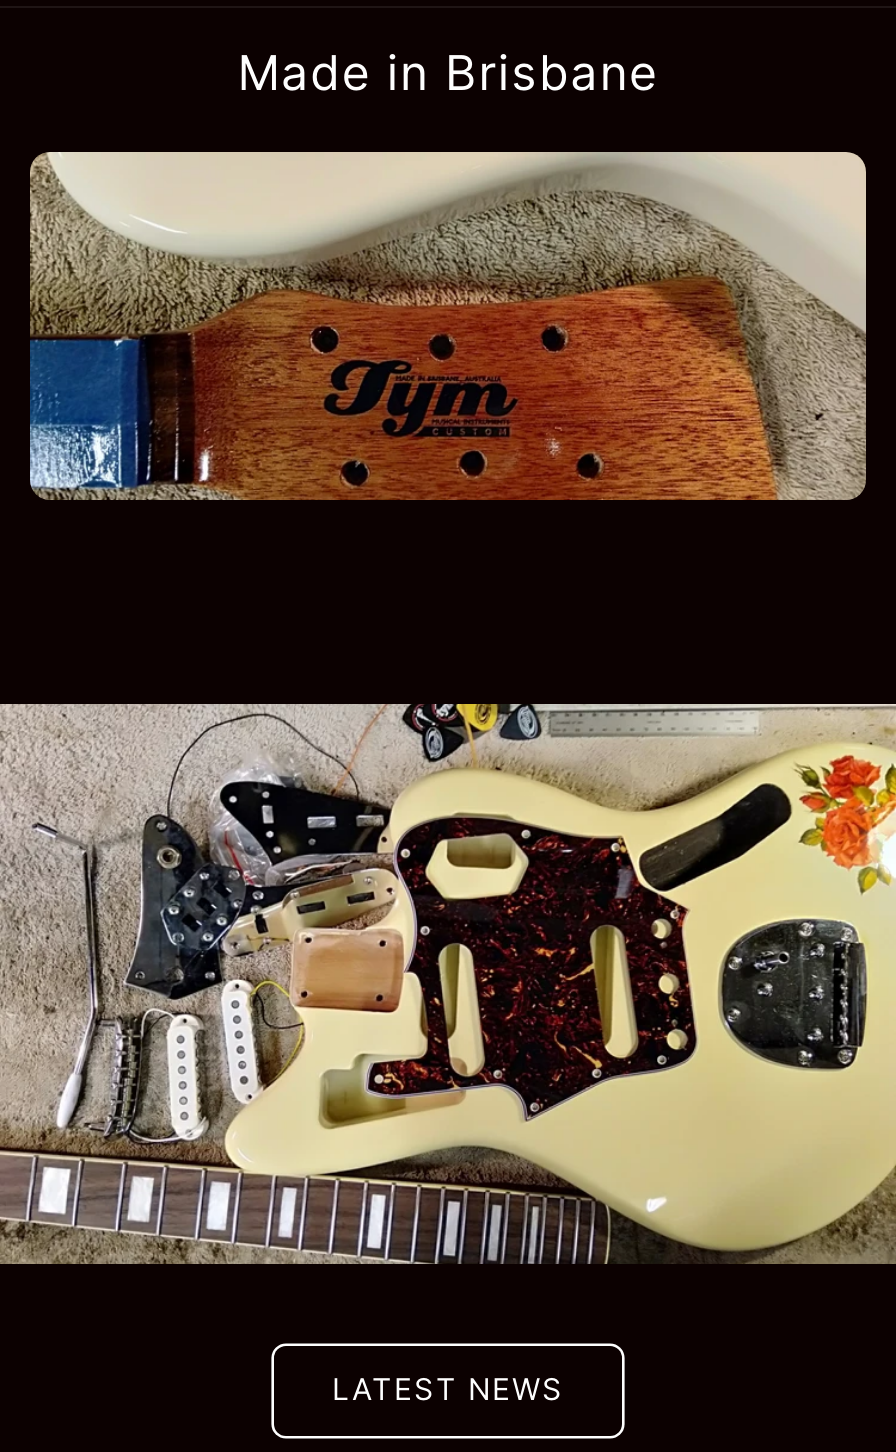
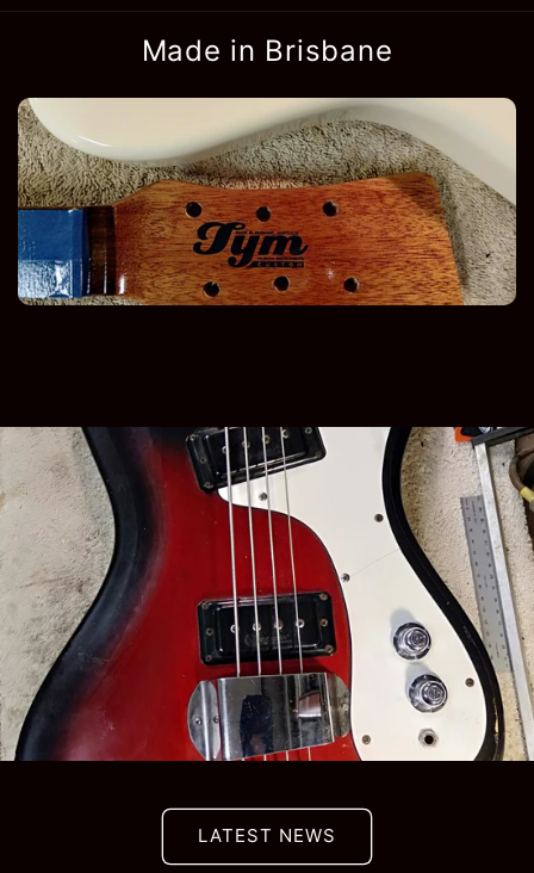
- [image]
+ [image]
